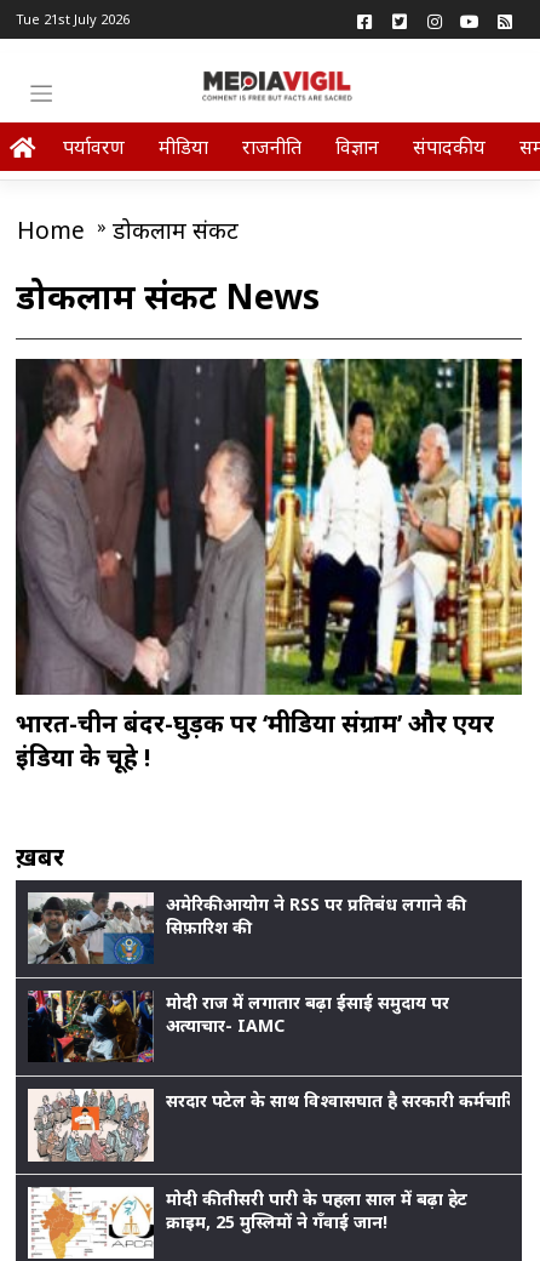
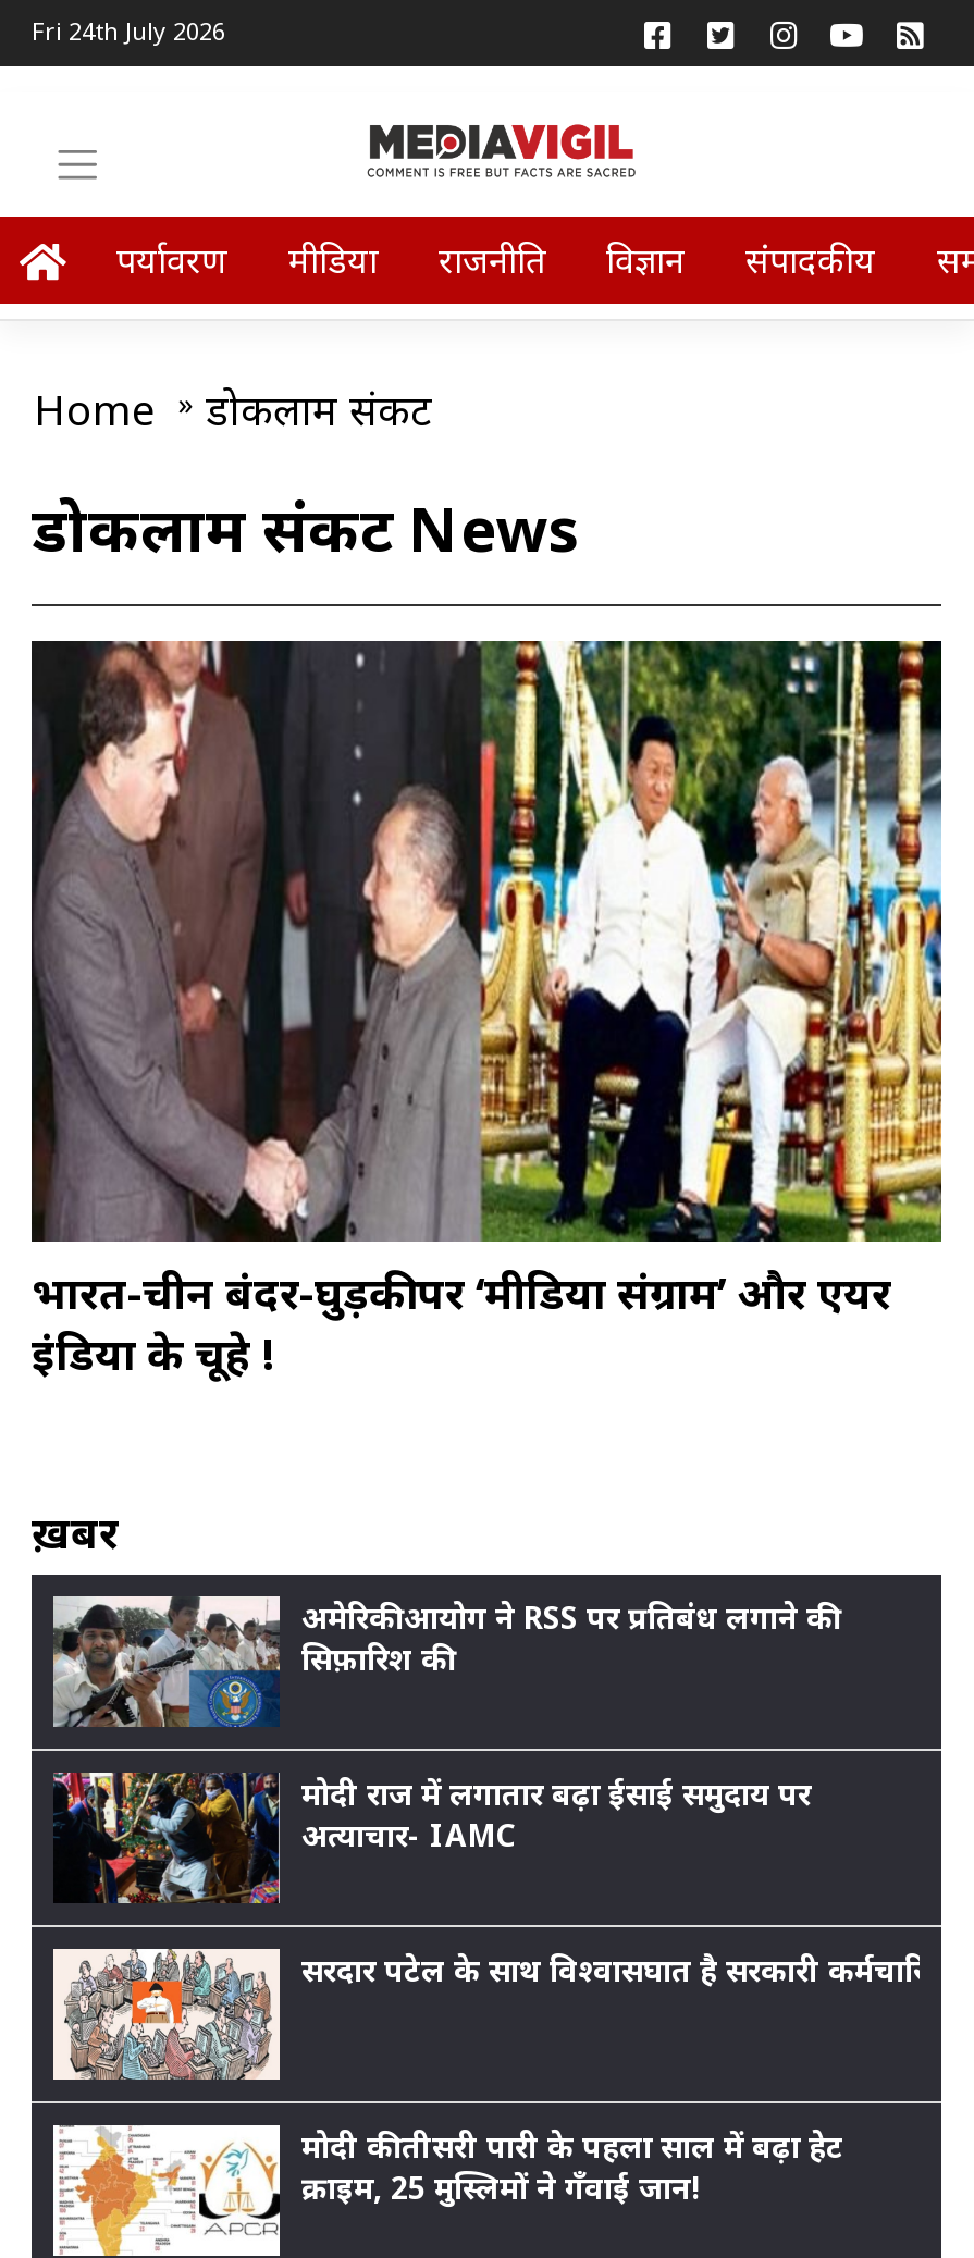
- Tue 21st July 2026
+ Fri 24th July 2026
